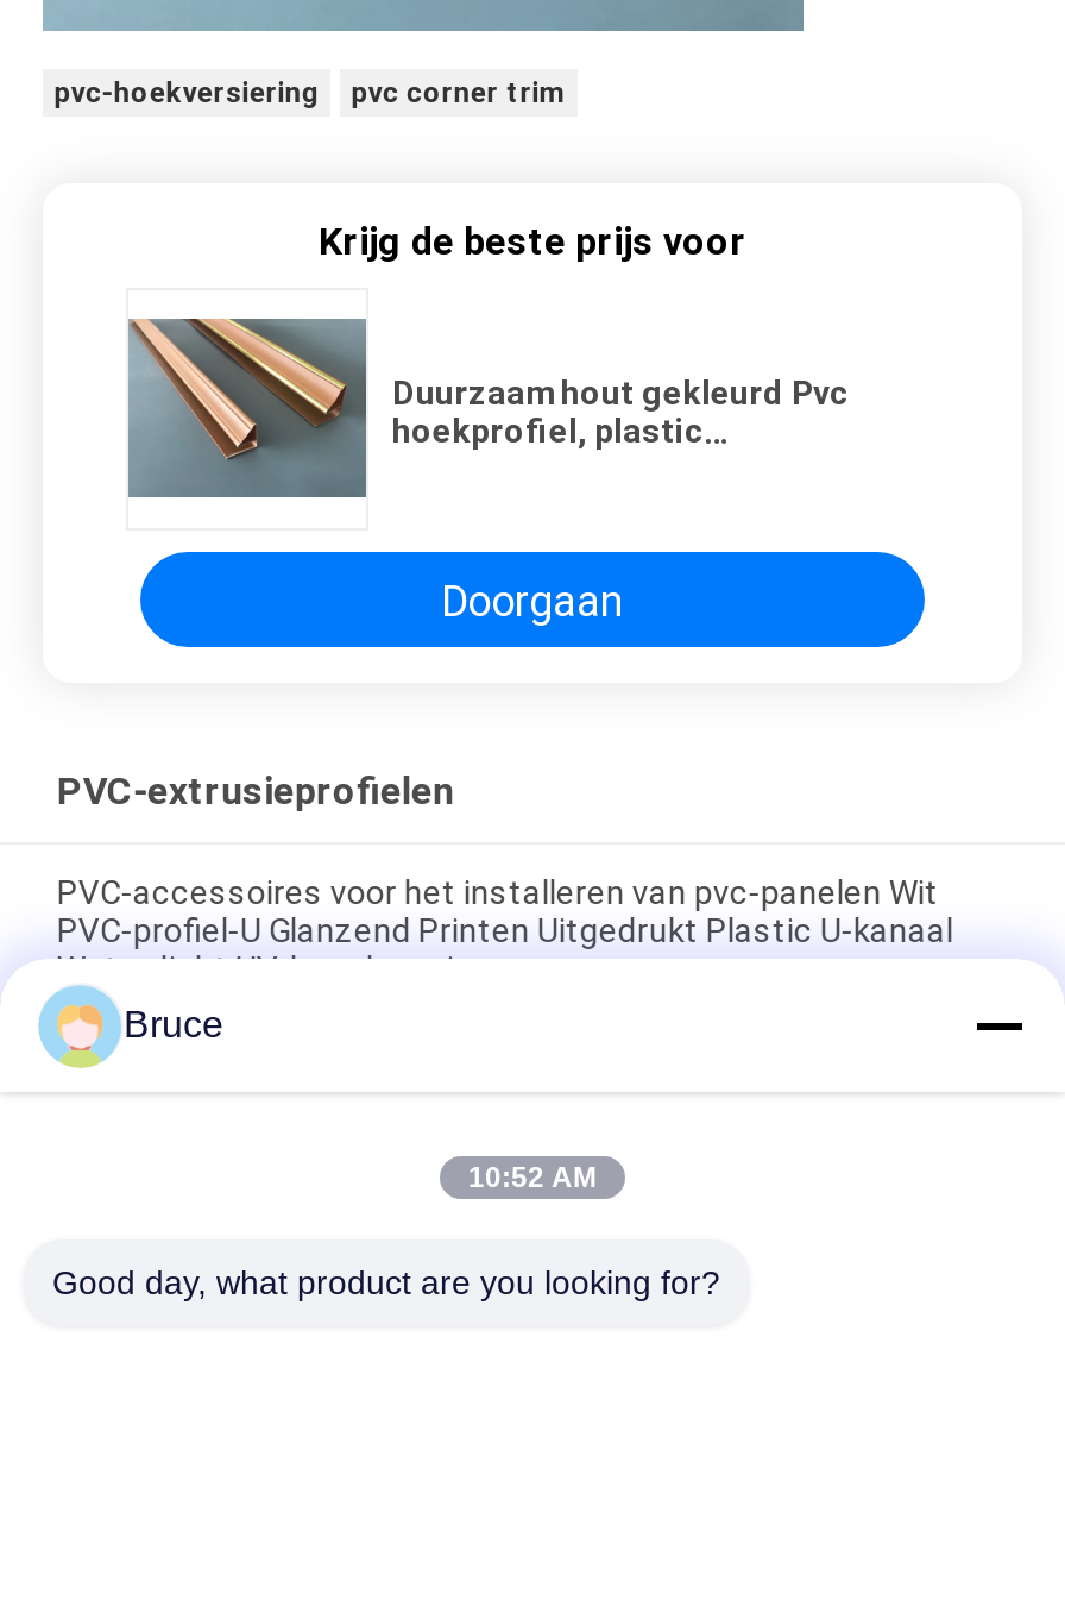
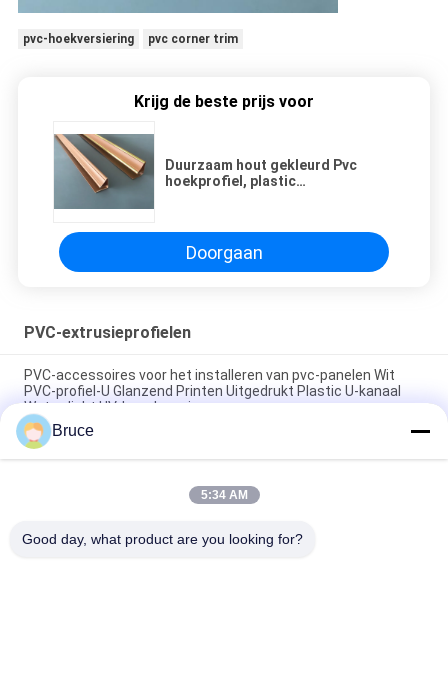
- 10:52 AM
+ 5:34 AM
